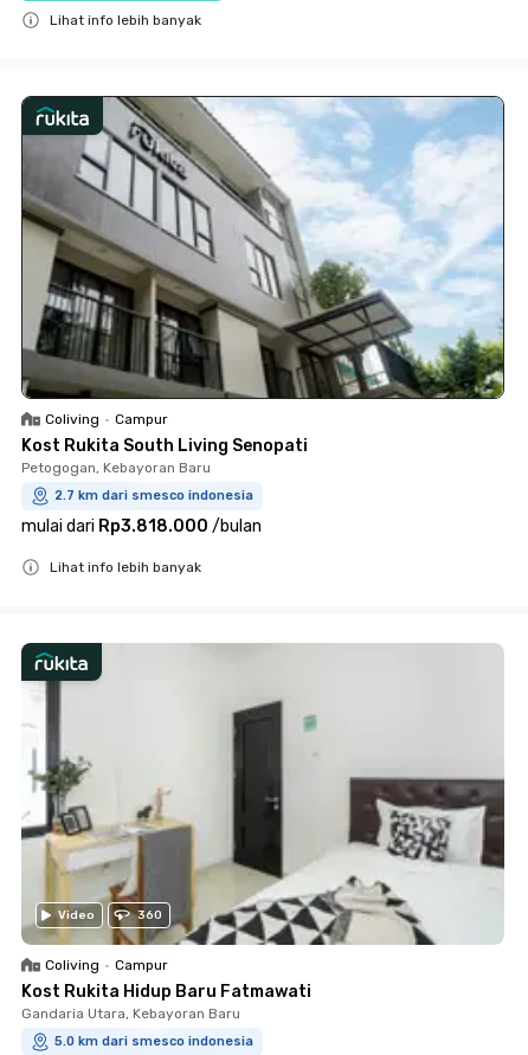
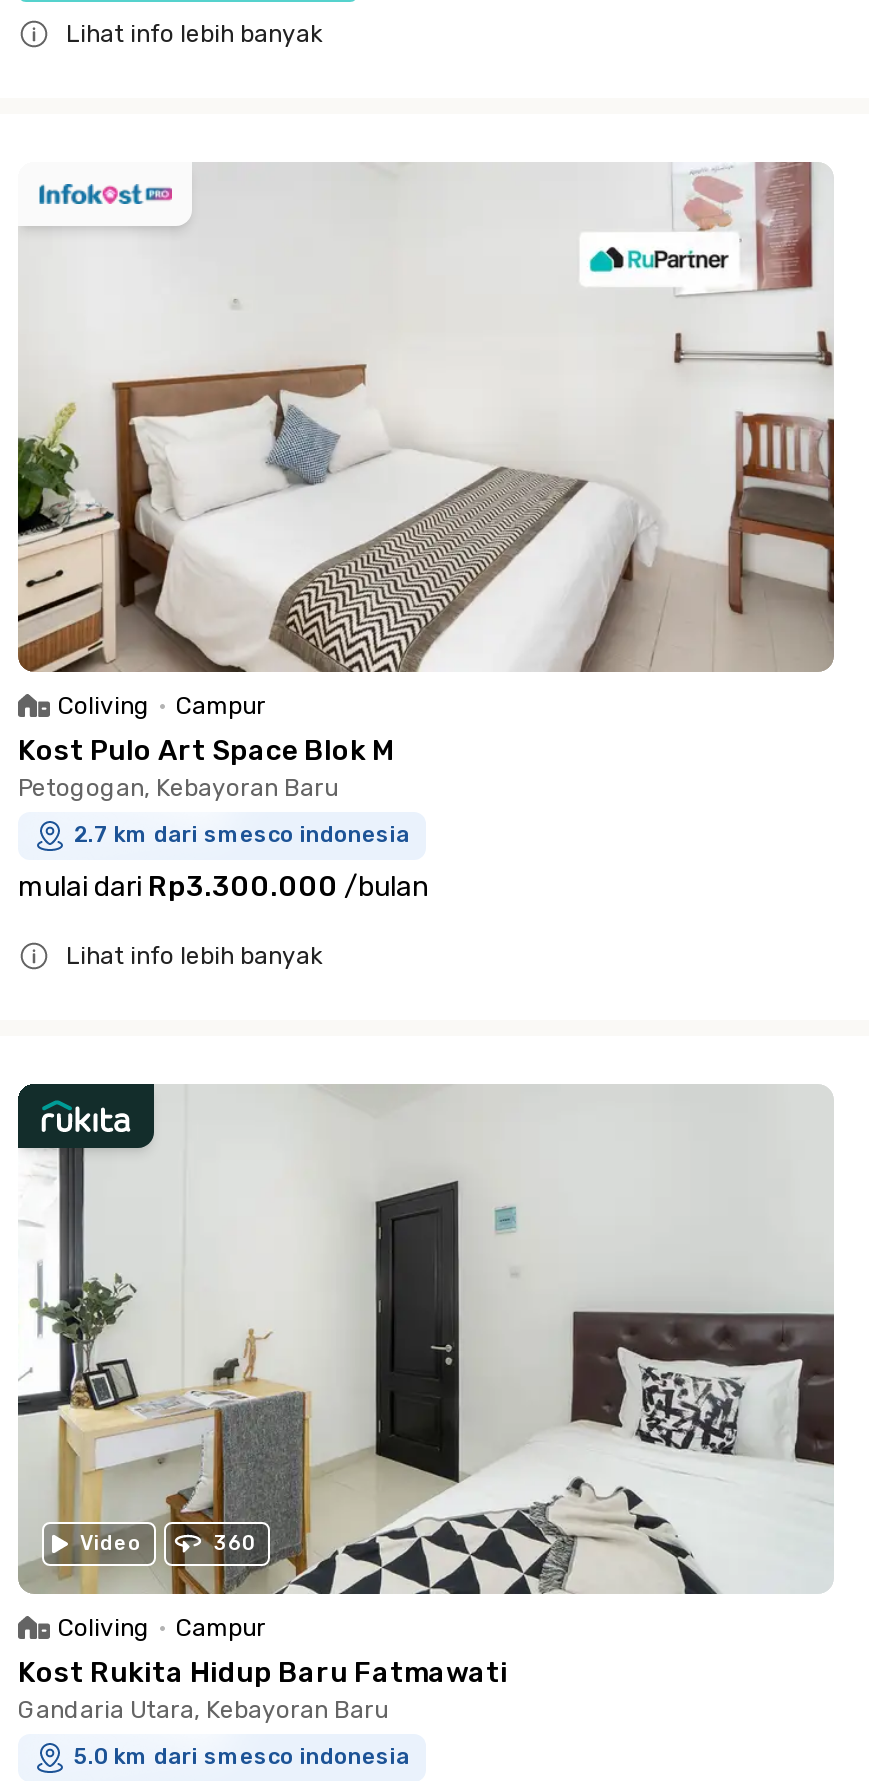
- [image]
- Kost Rukita South Living Senopati
+ [image]
+ Kost Pulo Art Space Blok M

- mulai dari Rp3.818.000 /bulan
+ mulai dari Rp3.300.000 /bulan
